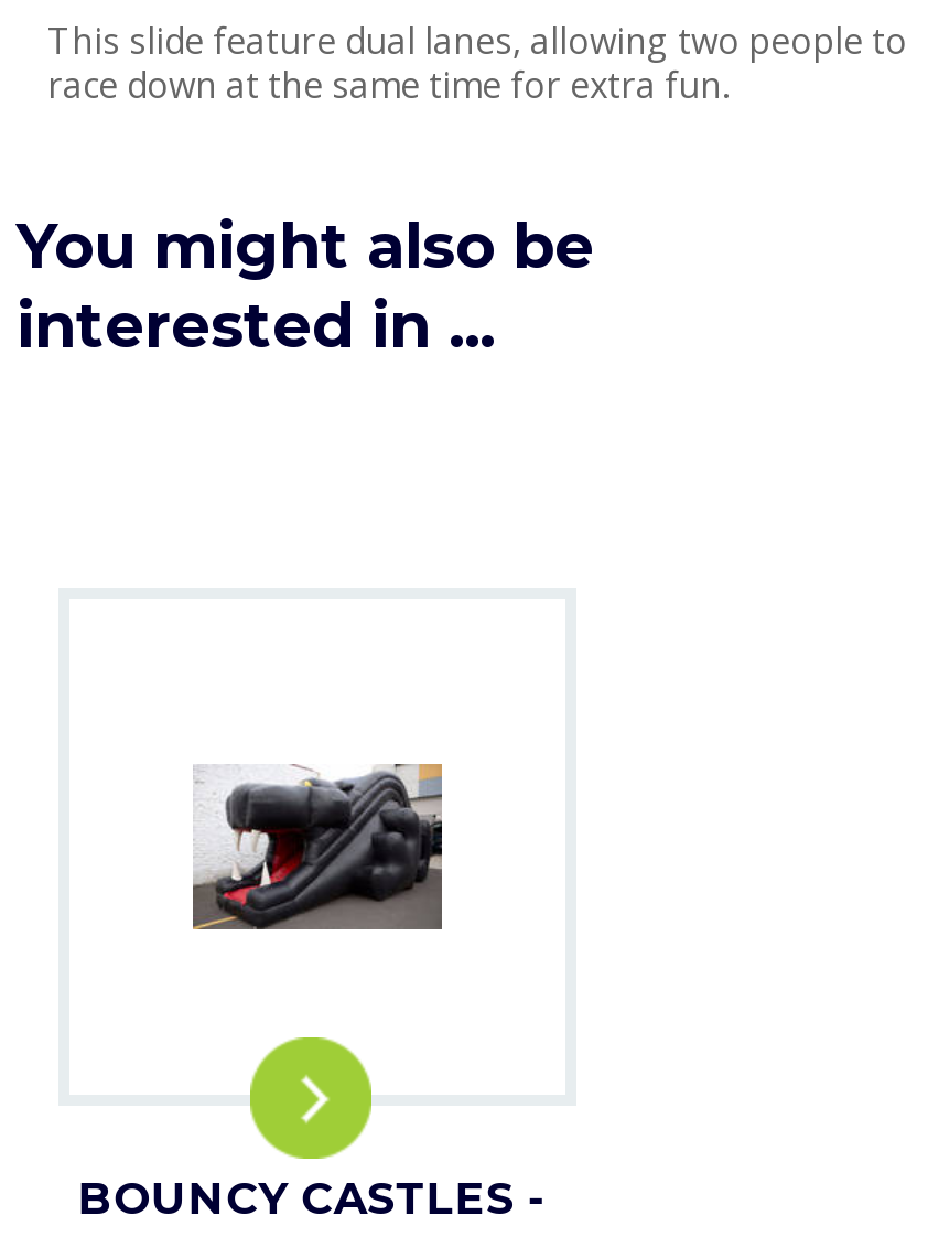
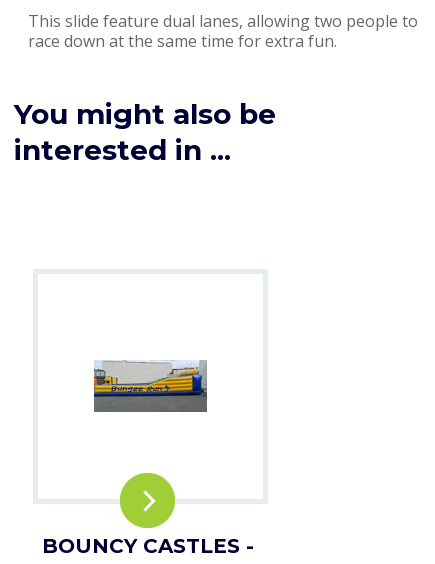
- [image]
+ [image]
